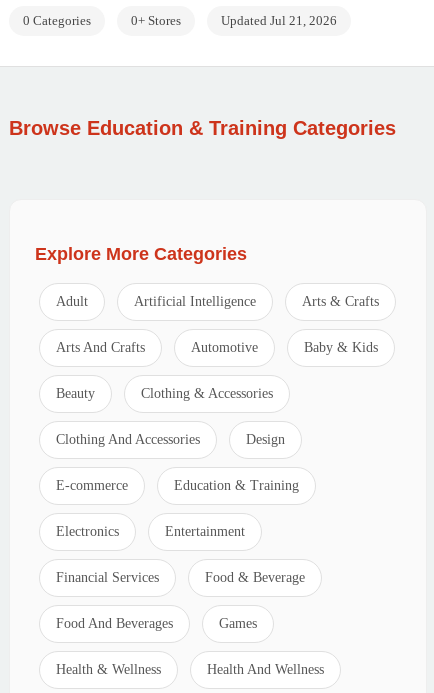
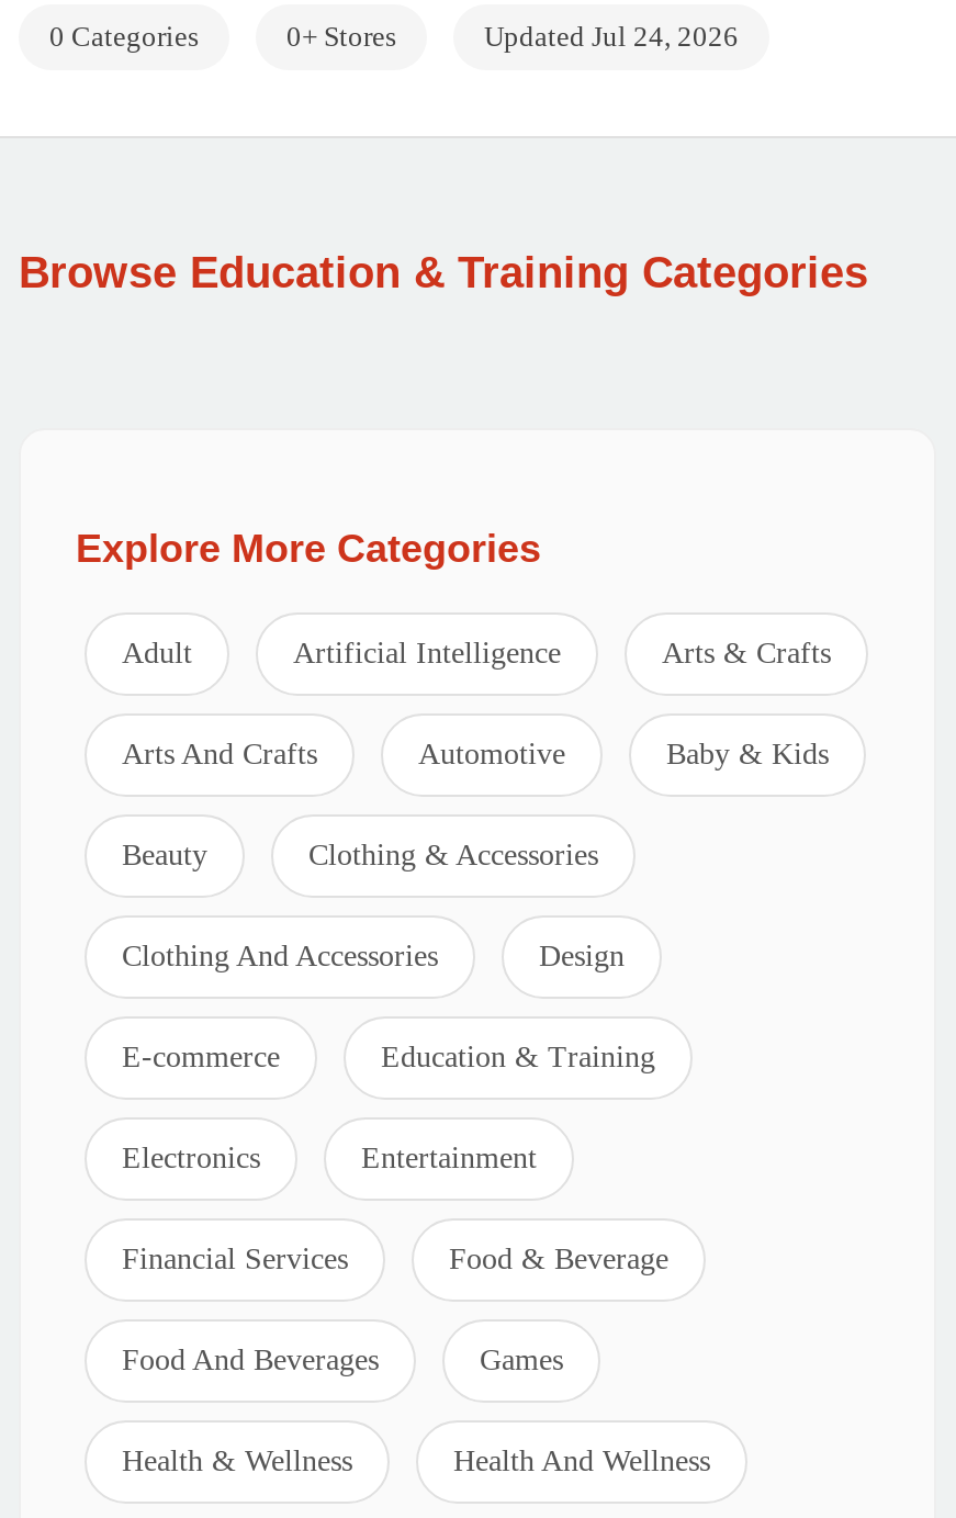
- Updated Jul 21, 2026
+ Updated Jul 24, 2026
